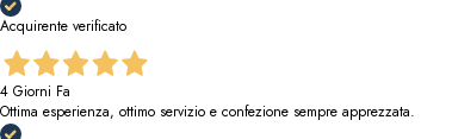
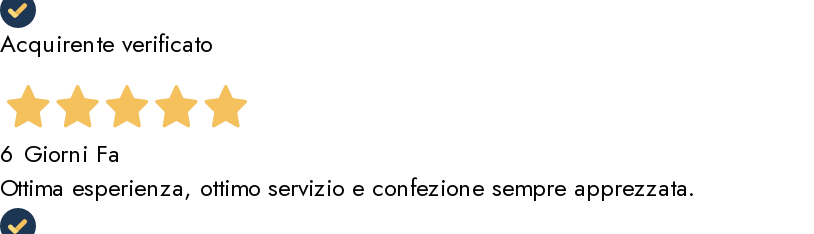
- 4 Giorni Fa
+ 6 Giorni Fa
